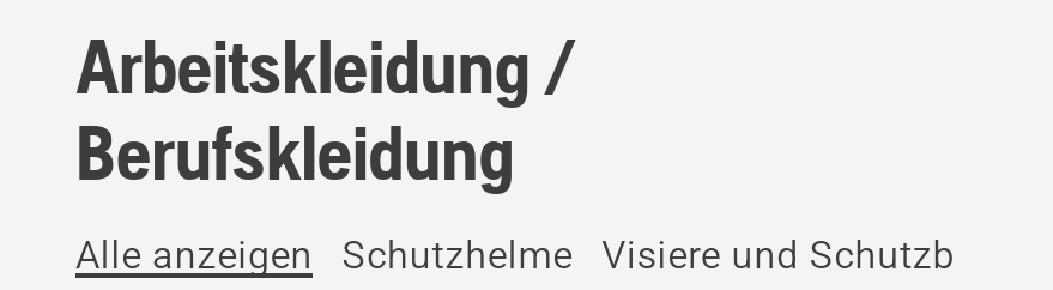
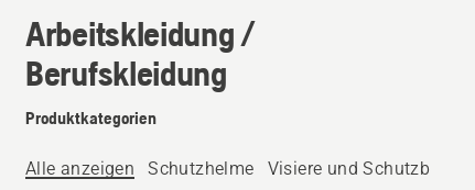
+ Produktkategorien
